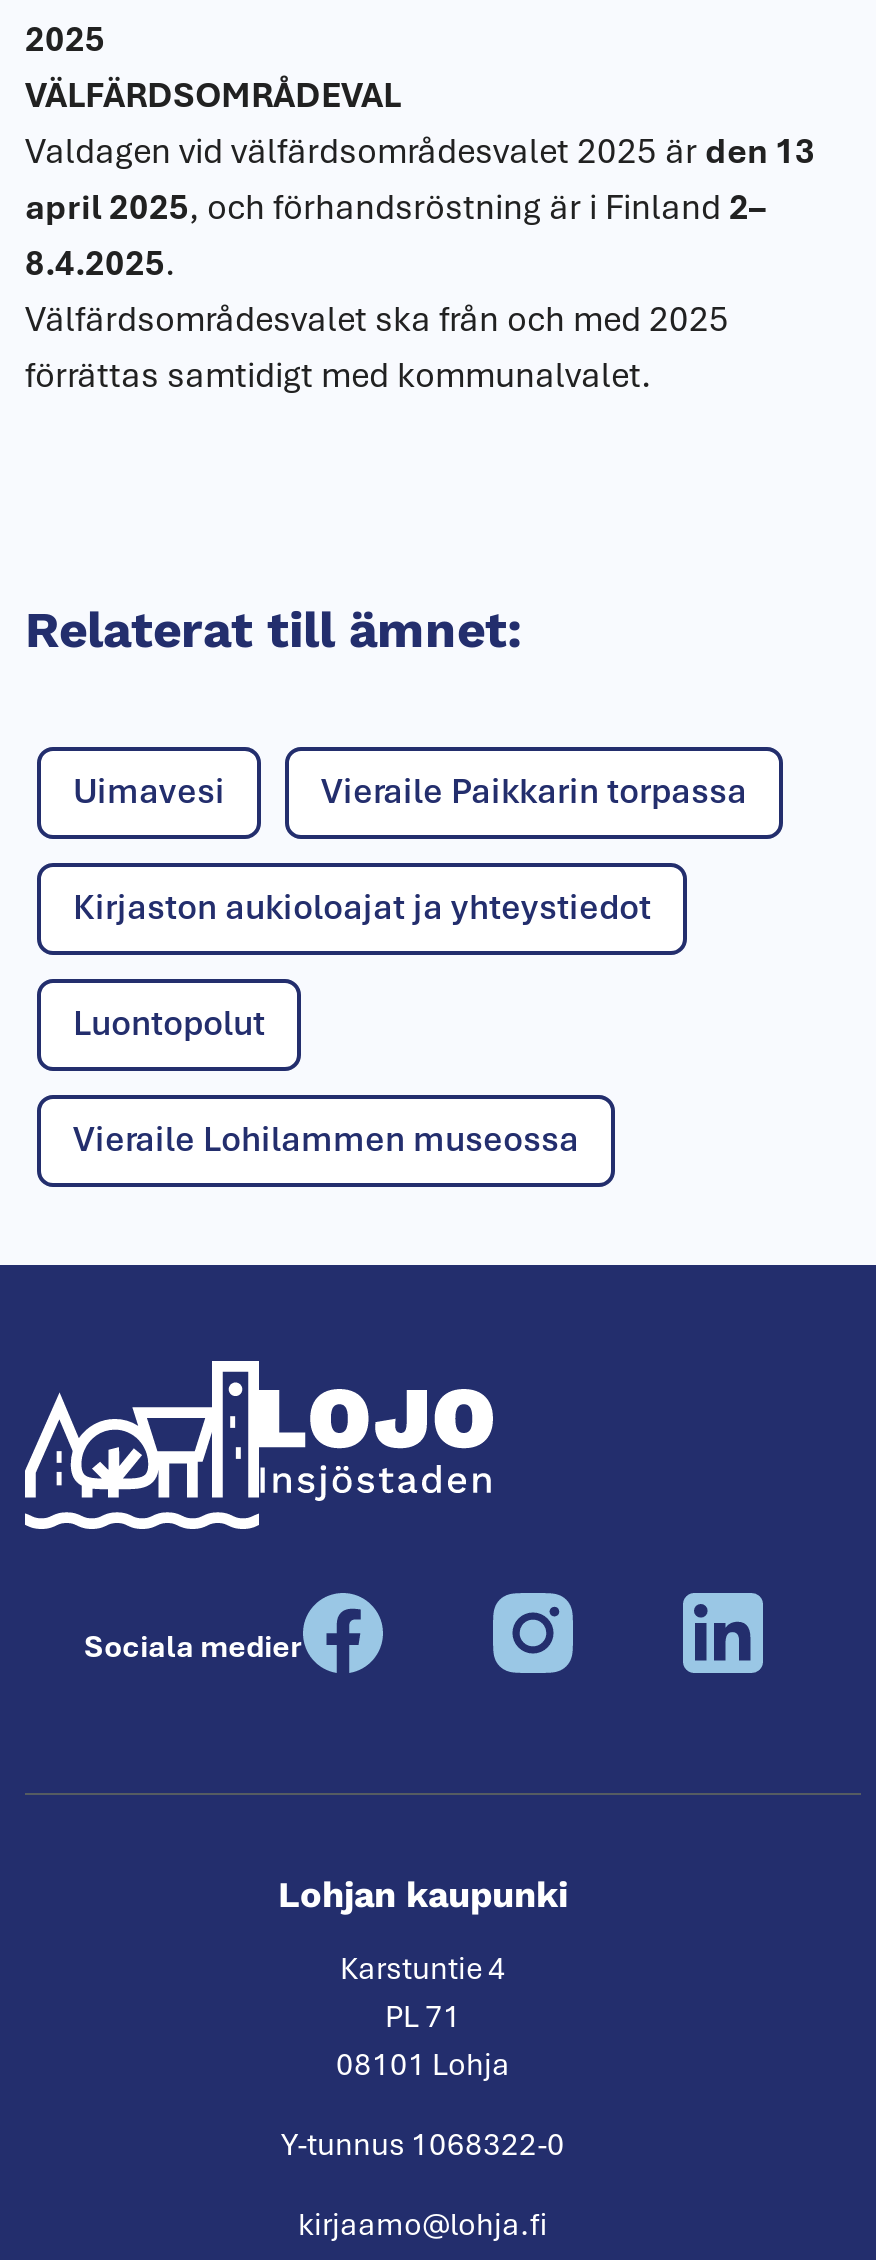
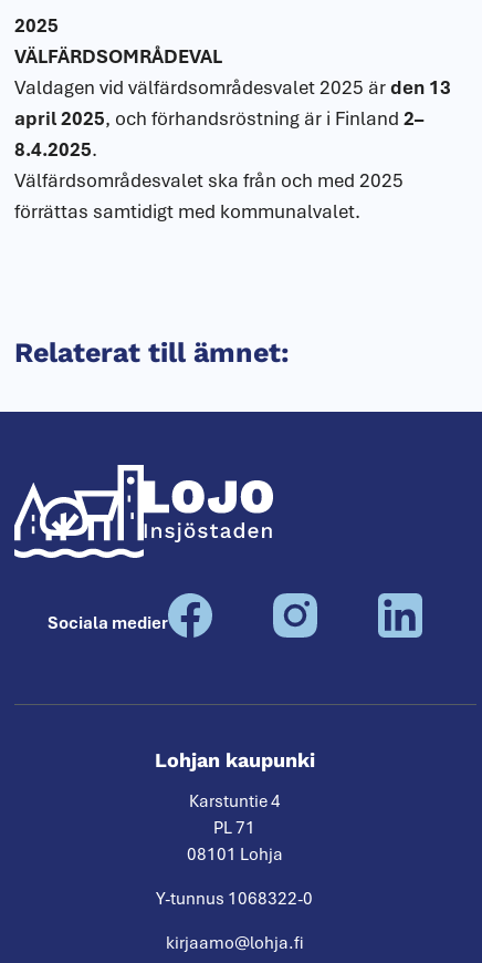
- Uimavesi
- Vieraile Paikkarin torpassa
- Kirjaston aukioloajat ja yhteystiedot
- Luontopolut
- Vieraile Lohilammen museossa
